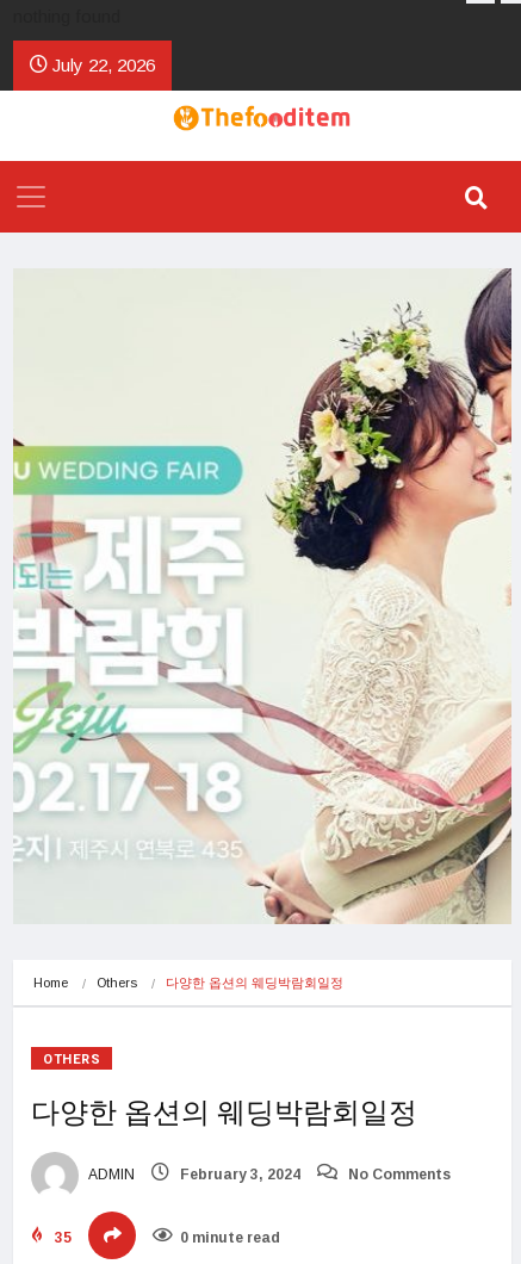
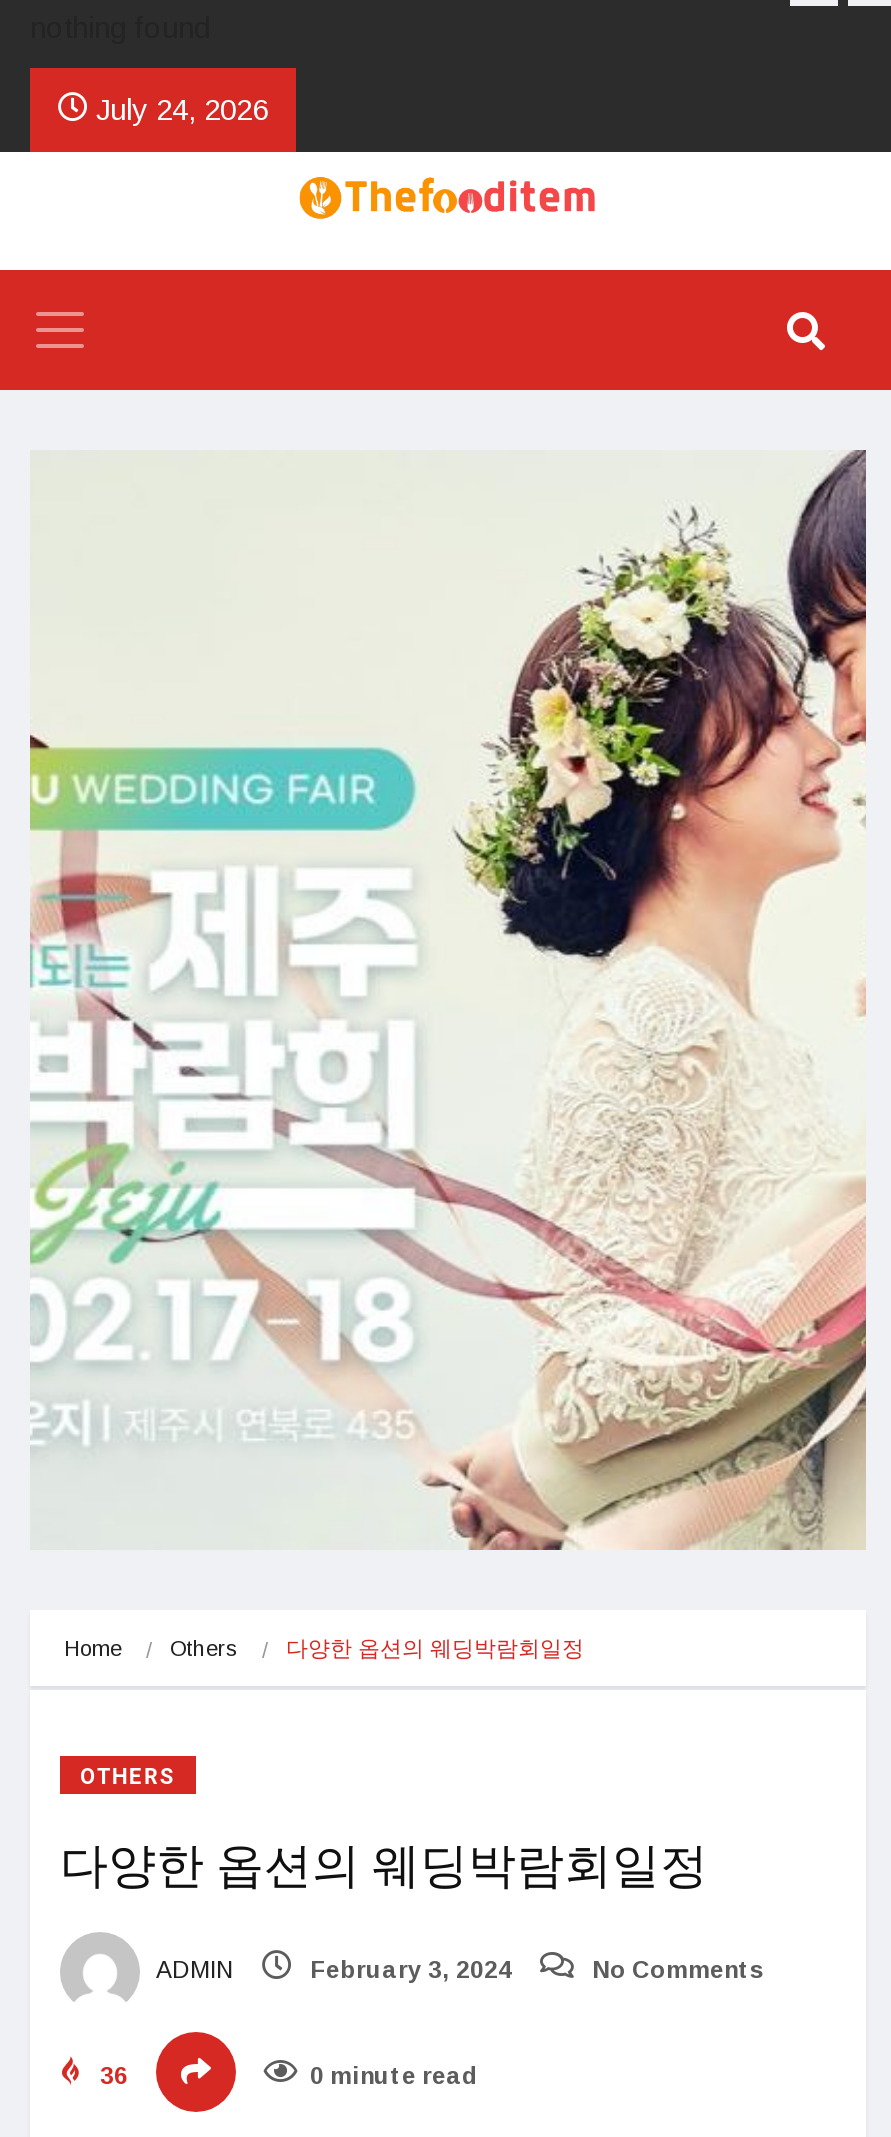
- July 22, 2026
+ July 24, 2026

- 35
+ 36
